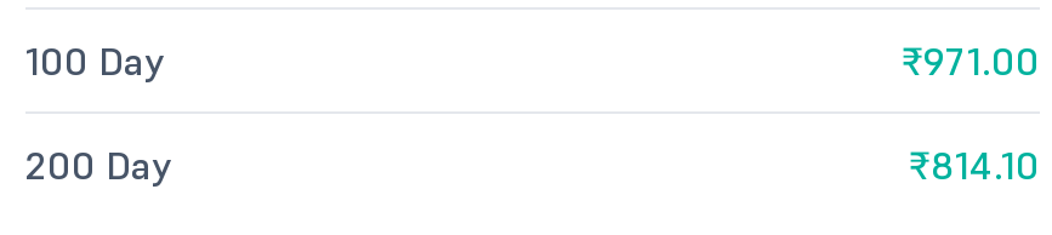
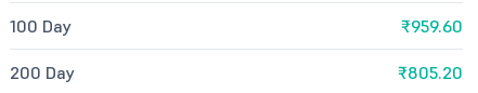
- ₹971.00
+ ₹959.60

- ₹814.10
+ ₹805.20
